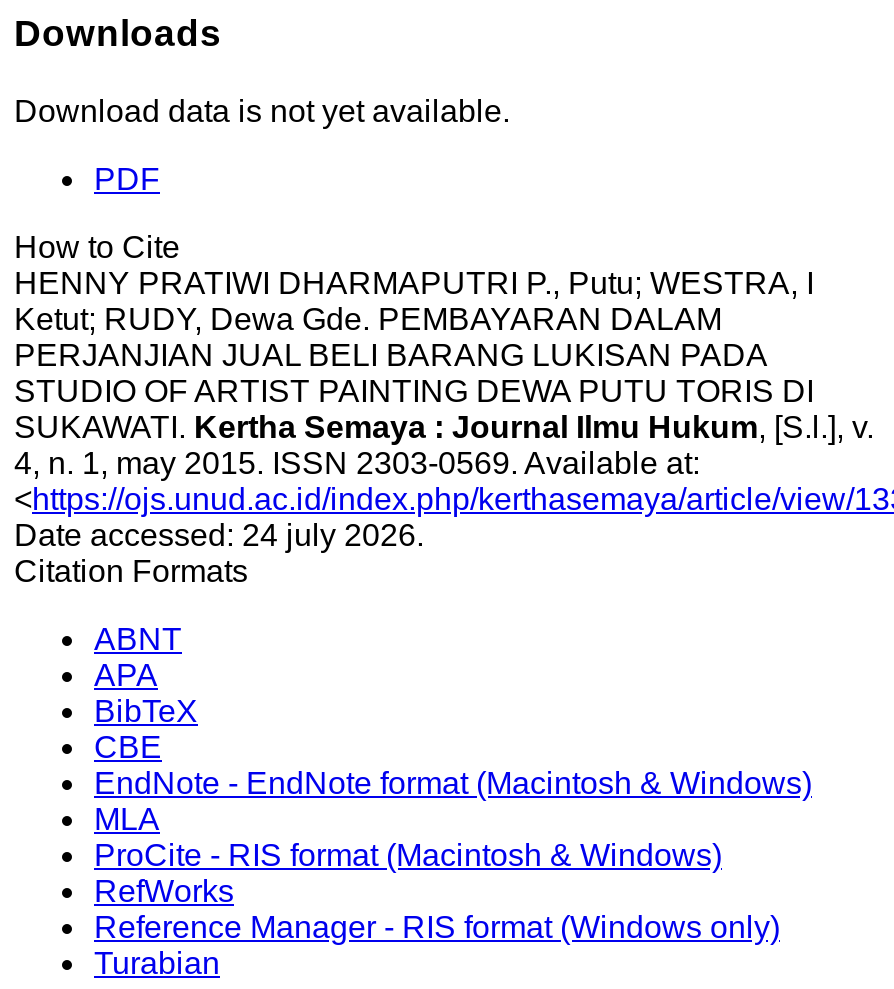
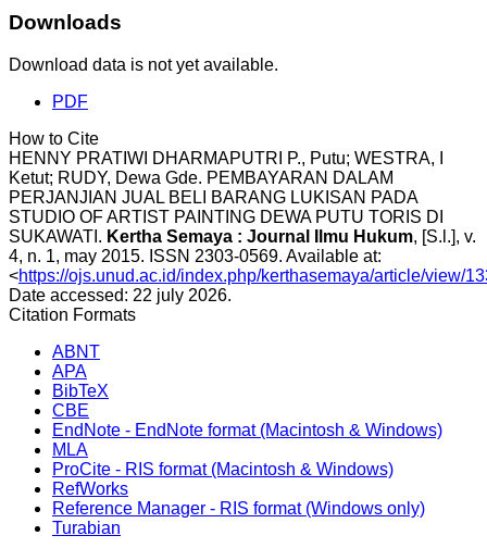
- Date accessed: 24 july 2026.
+ Date accessed: 22 july 2026.
